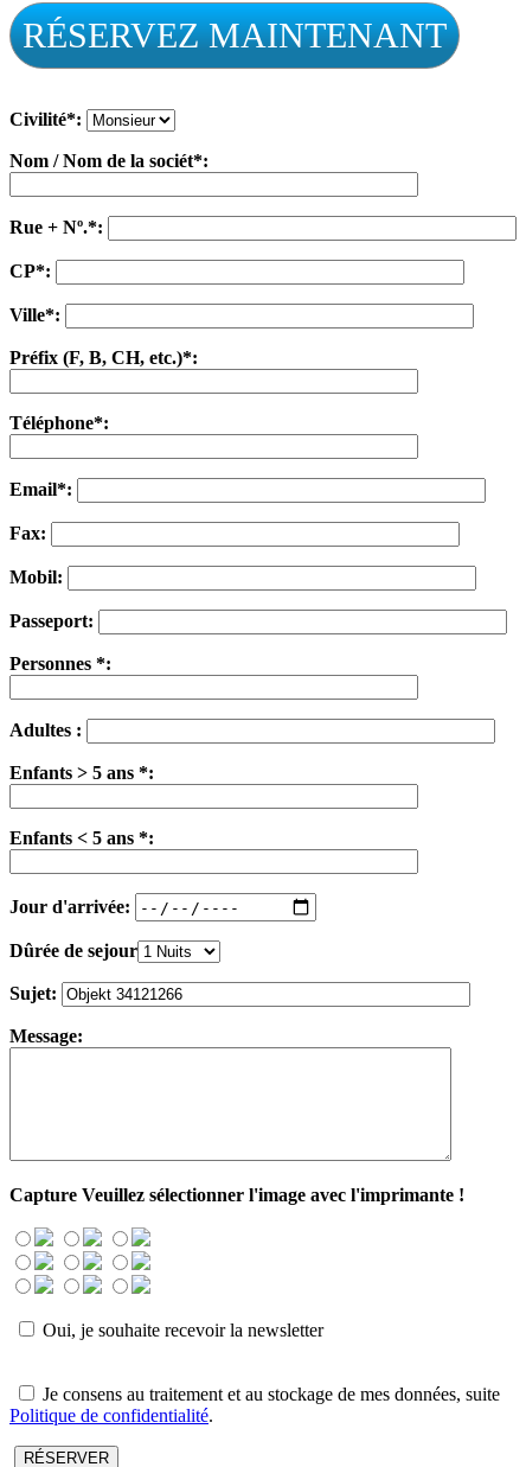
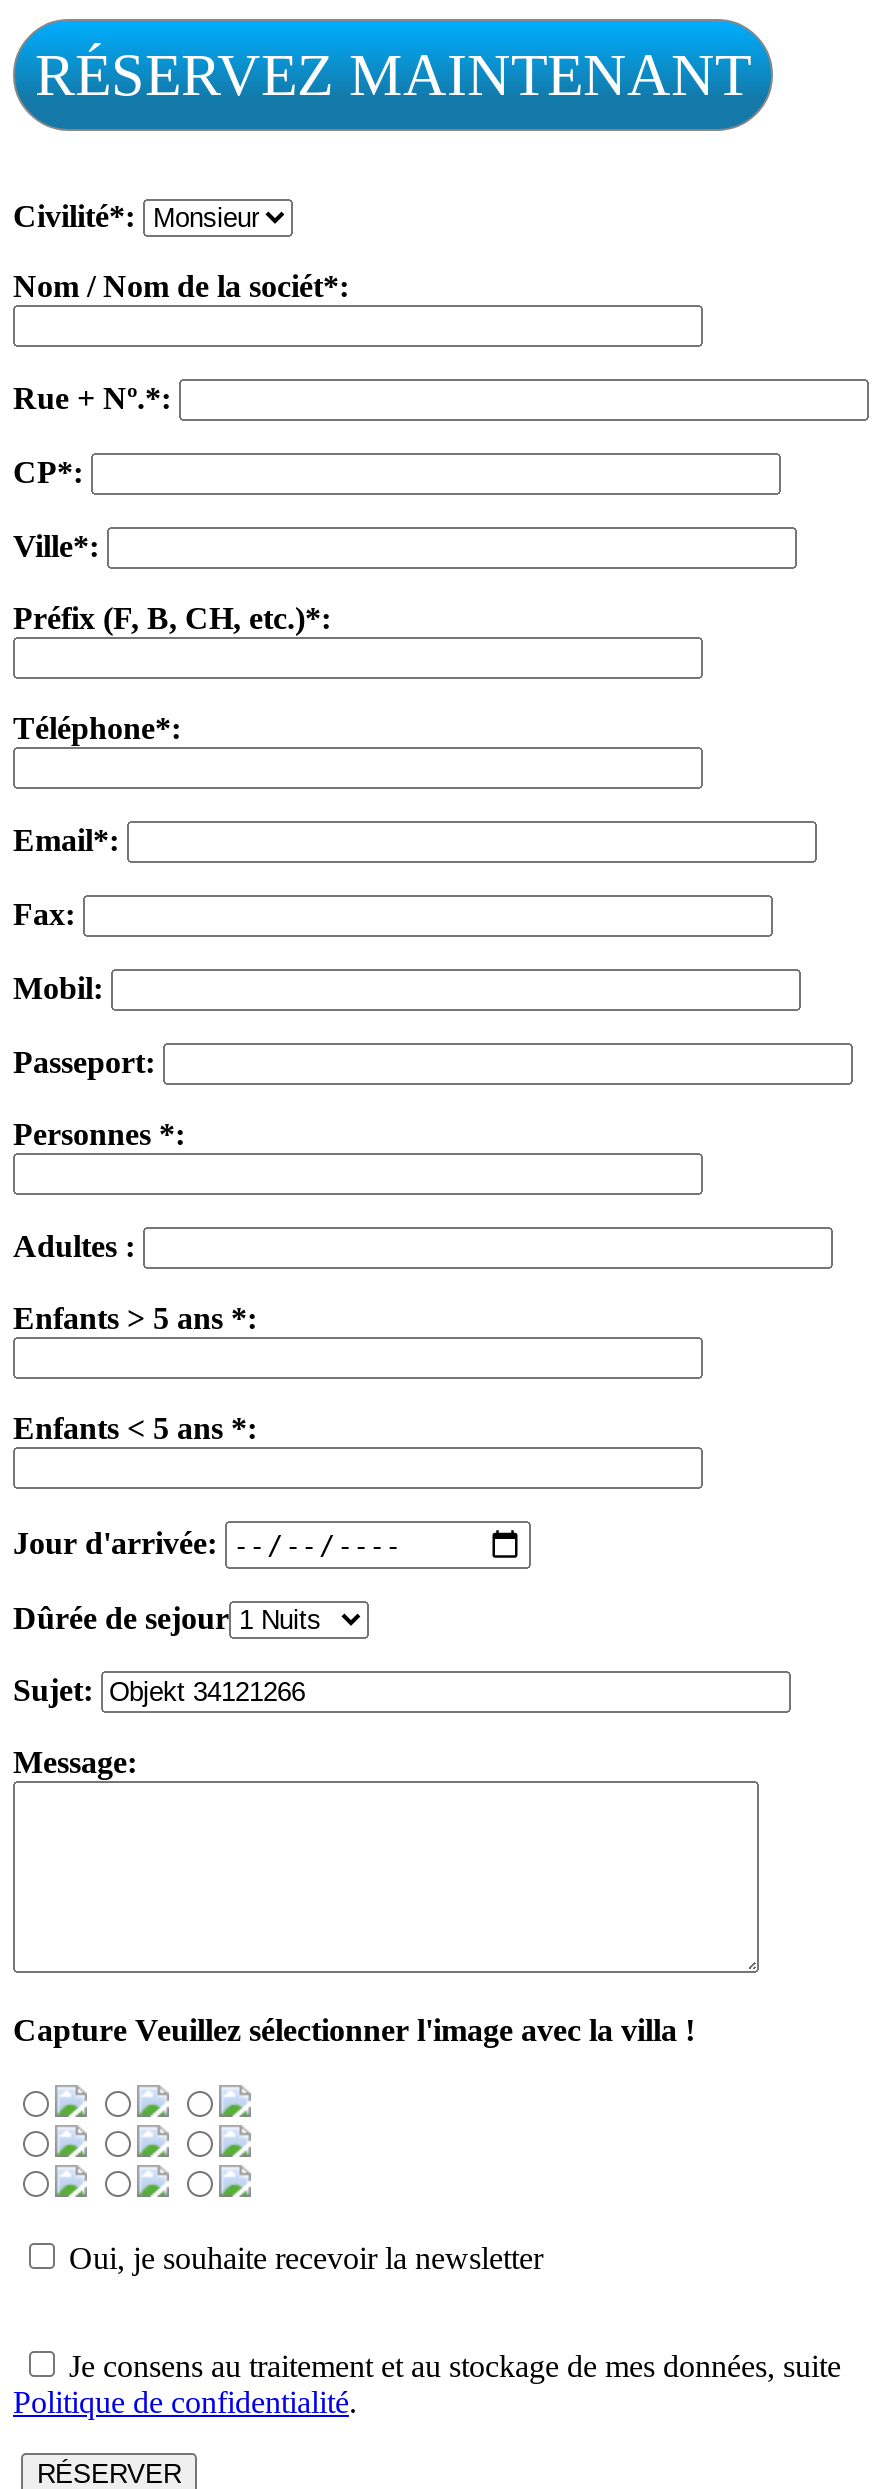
- Capture Veuillez sélectionner l'image avec l'imprimante !
+ Capture Veuillez sélectionner l'image avec la villa !
